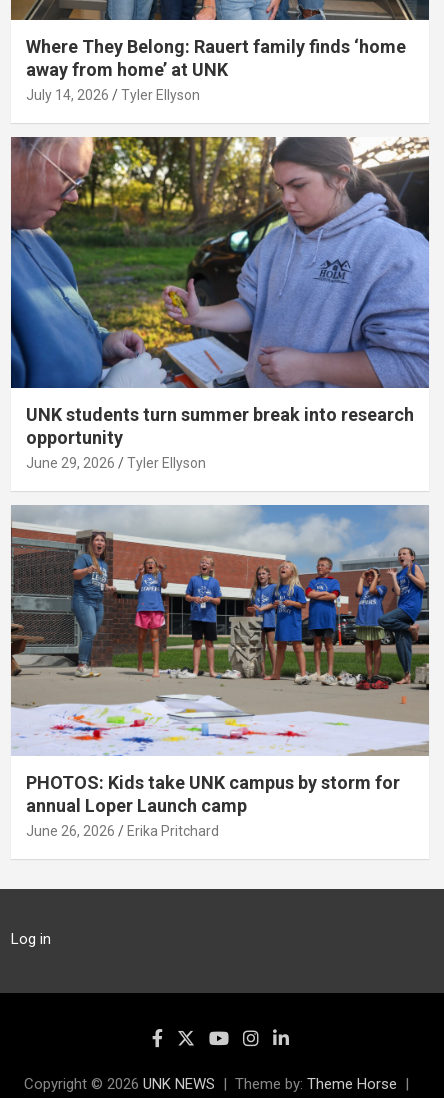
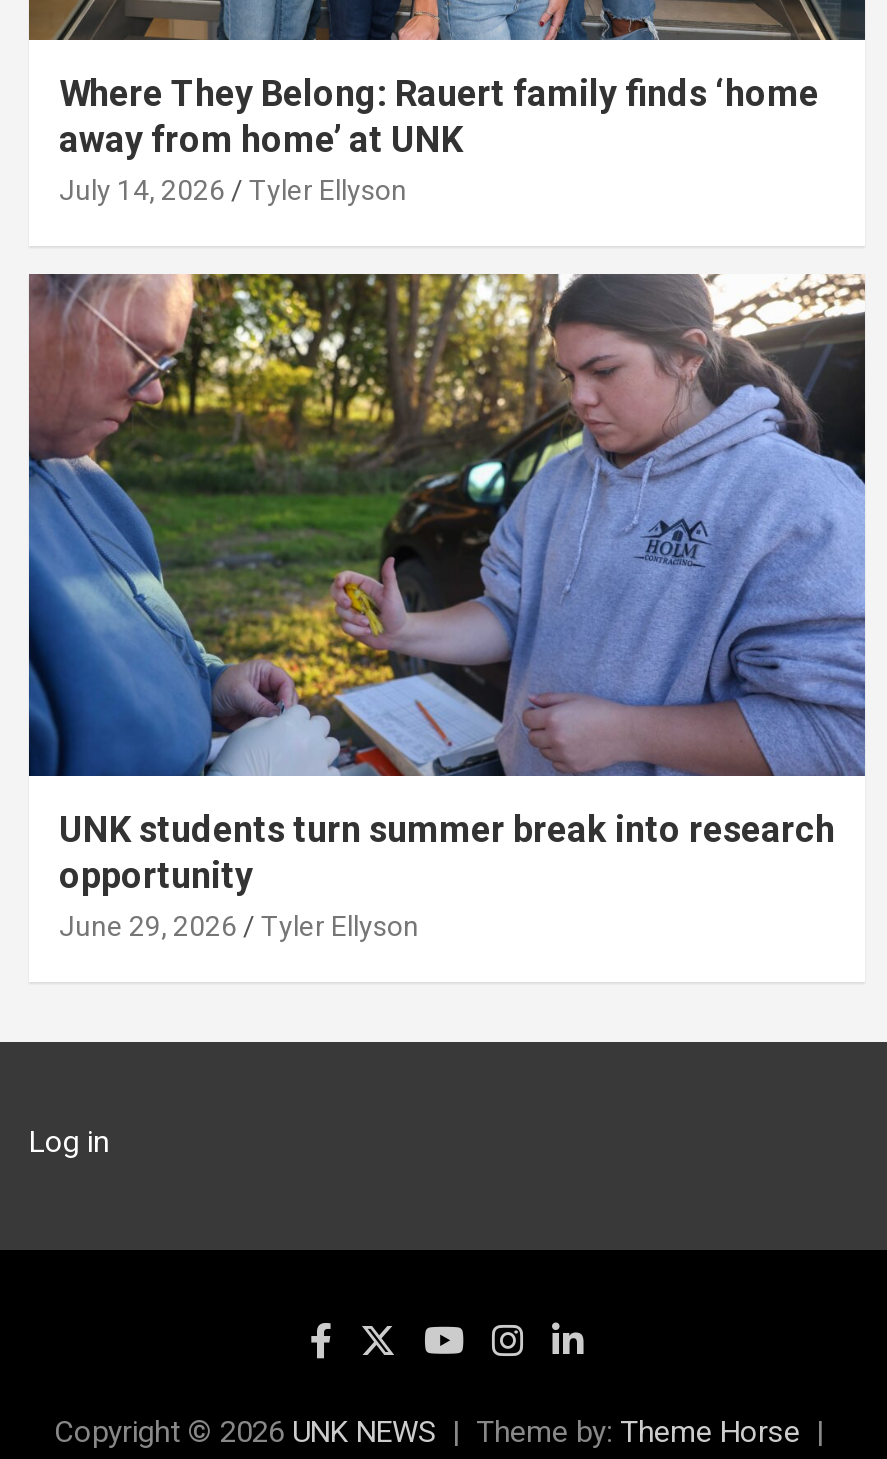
- [image]
- PHOTOS: Kids take UNK campus by storm for
- annual Loper Launch camp
- June 26, 2026
- Erika Pritchard
